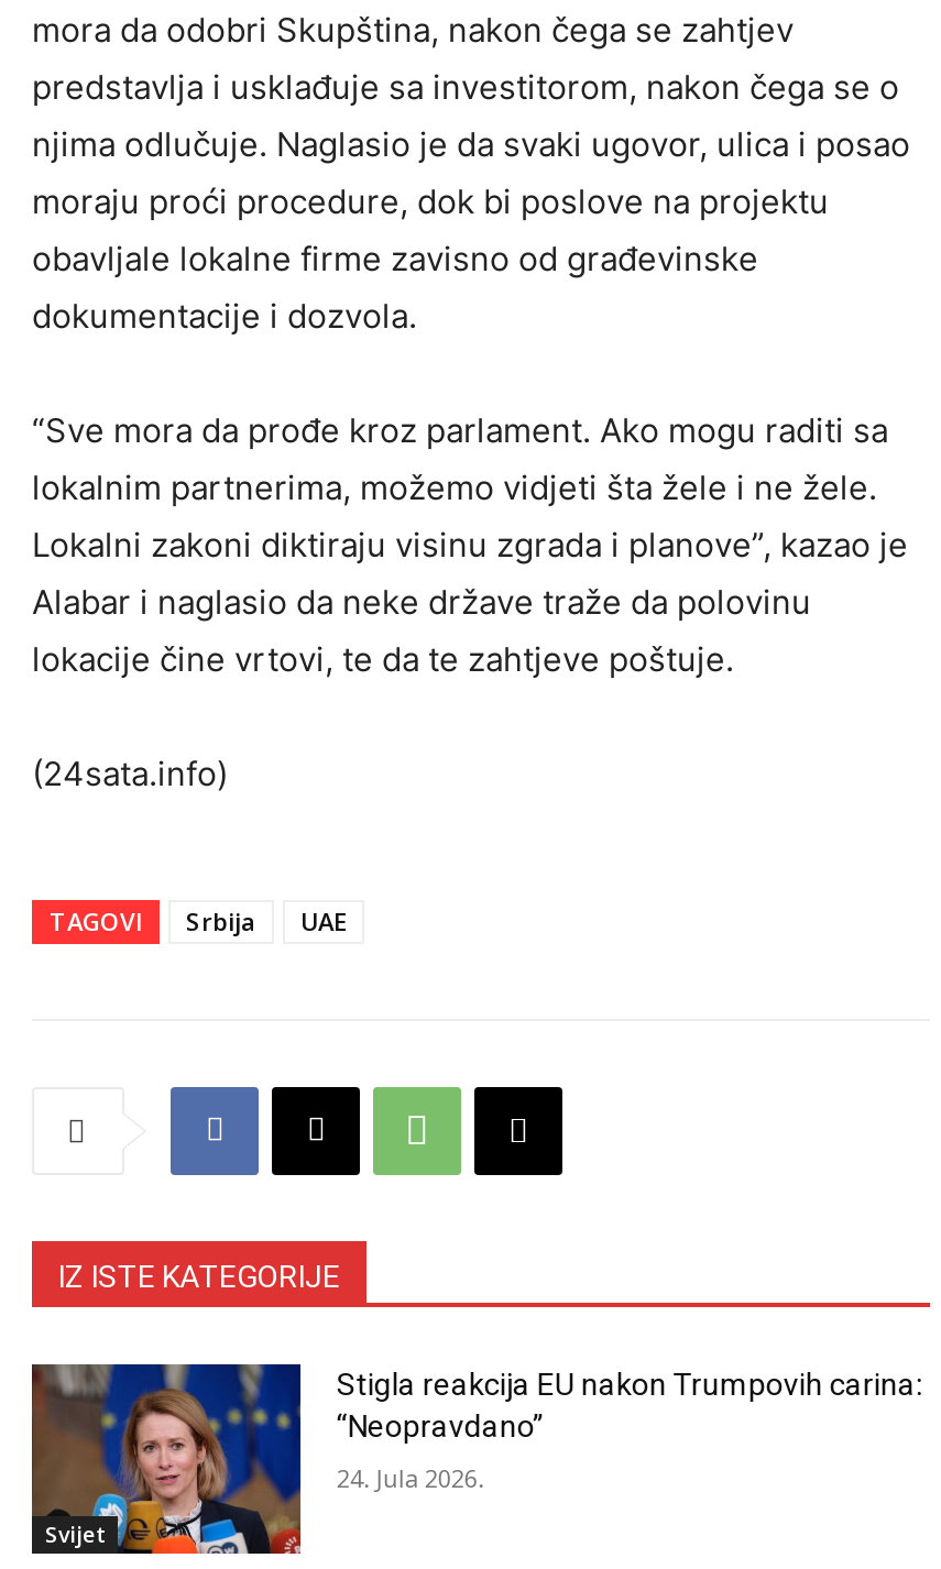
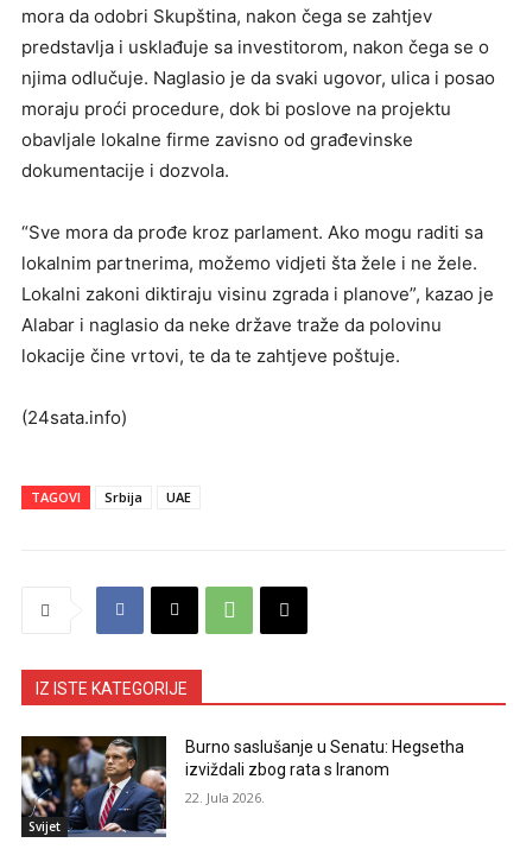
- [image]
- Stigla reakcija EU nakon Trumpovih carina:
- “Neopravdano”
+ [image]
+ Burno saslušanje u Senatu: Hegsetha
+ izviždali zbog rata s Iranom

- 24. Jula 2026.
+ 22. Jula 2026.
